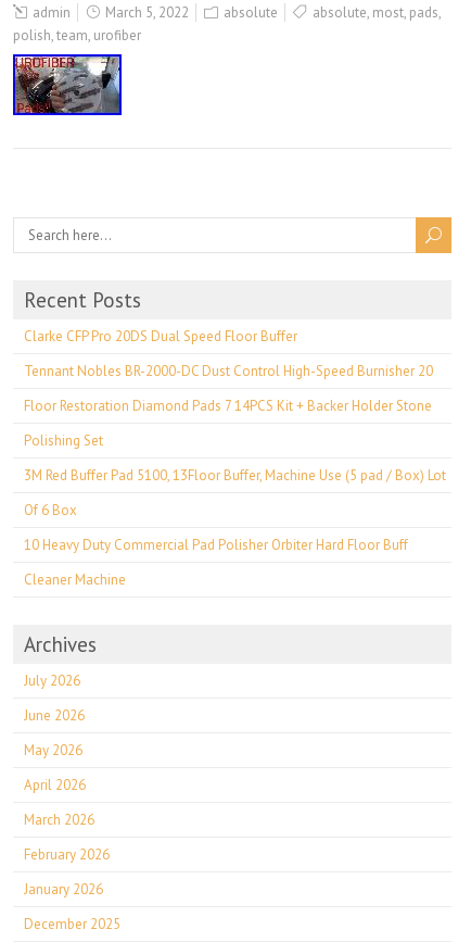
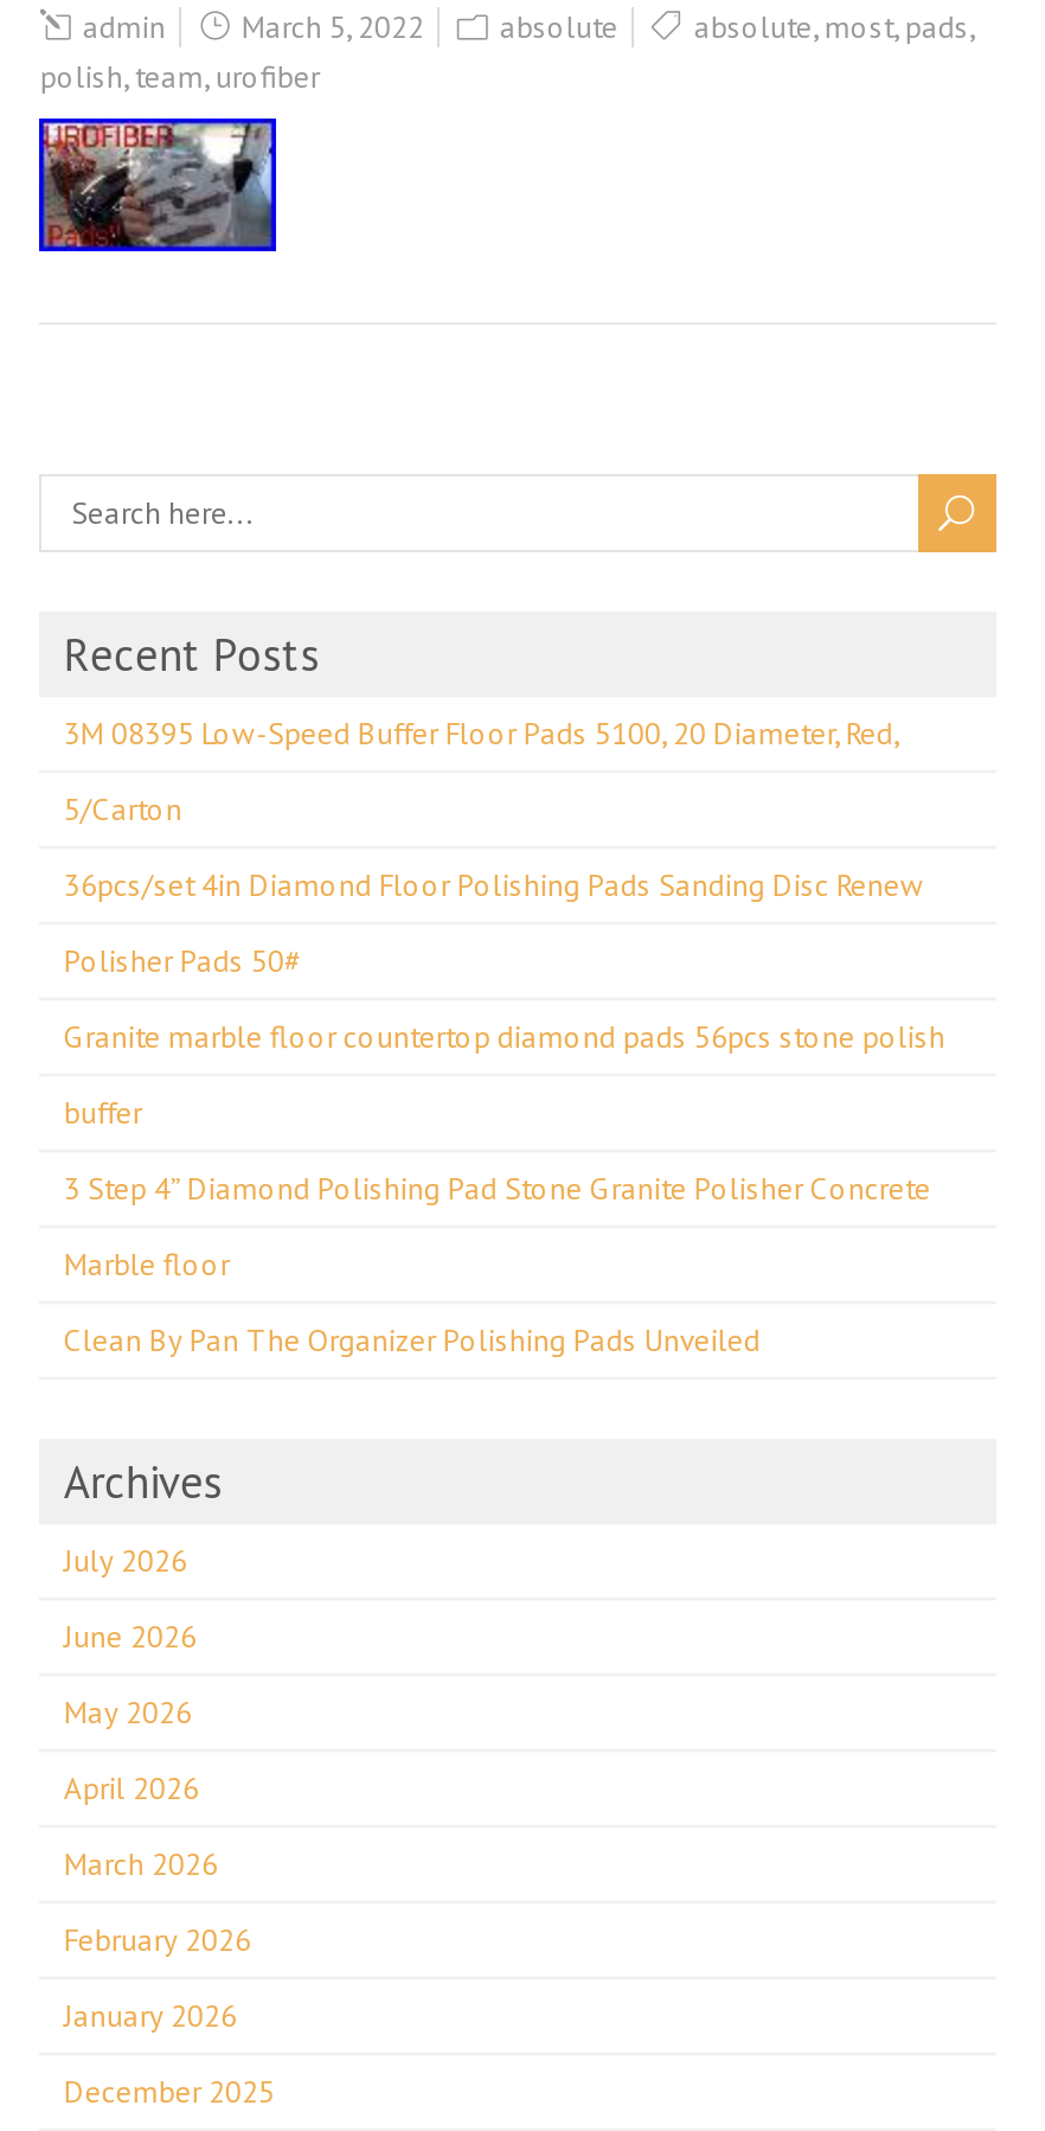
- Clarke CFP Pro 20DS Dual Speed Floor Buffer
- Tennant Nobles BR-2000-DC Dust Control High-Speed Burnisher 20
- Floor Restoration Diamond Pads 7 14PCS Kit + Backer Holder Stone
- Polishing Set
- 3M Red Buffer Pad 5100, 13Floor Buffer, Machine Use (5 pad / Box) Lot
- Of 6 Box
- 10 Heavy Duty Commercial Pad Polisher Orbiter Hard Floor Buff
- Cleaner Machine
+ 3M 08395 Low-Speed Buffer Floor Pads 5100, 20 Diameter, Red,
+ 5/Carton
+ 36pcs/set 4in Diamond Floor Polishing Pads Sanding Disc Renew
+ Polisher Pads 50#
+ Granite marble floor countertop diamond pads 56pcs stone polish
+ buffer
+ 3 Step 4” Diamond Polishing Pad Stone Granite Polisher Concrete
+ Marble floor
+ Clean By Pan The Organizer Polishing Pads Unveiled
